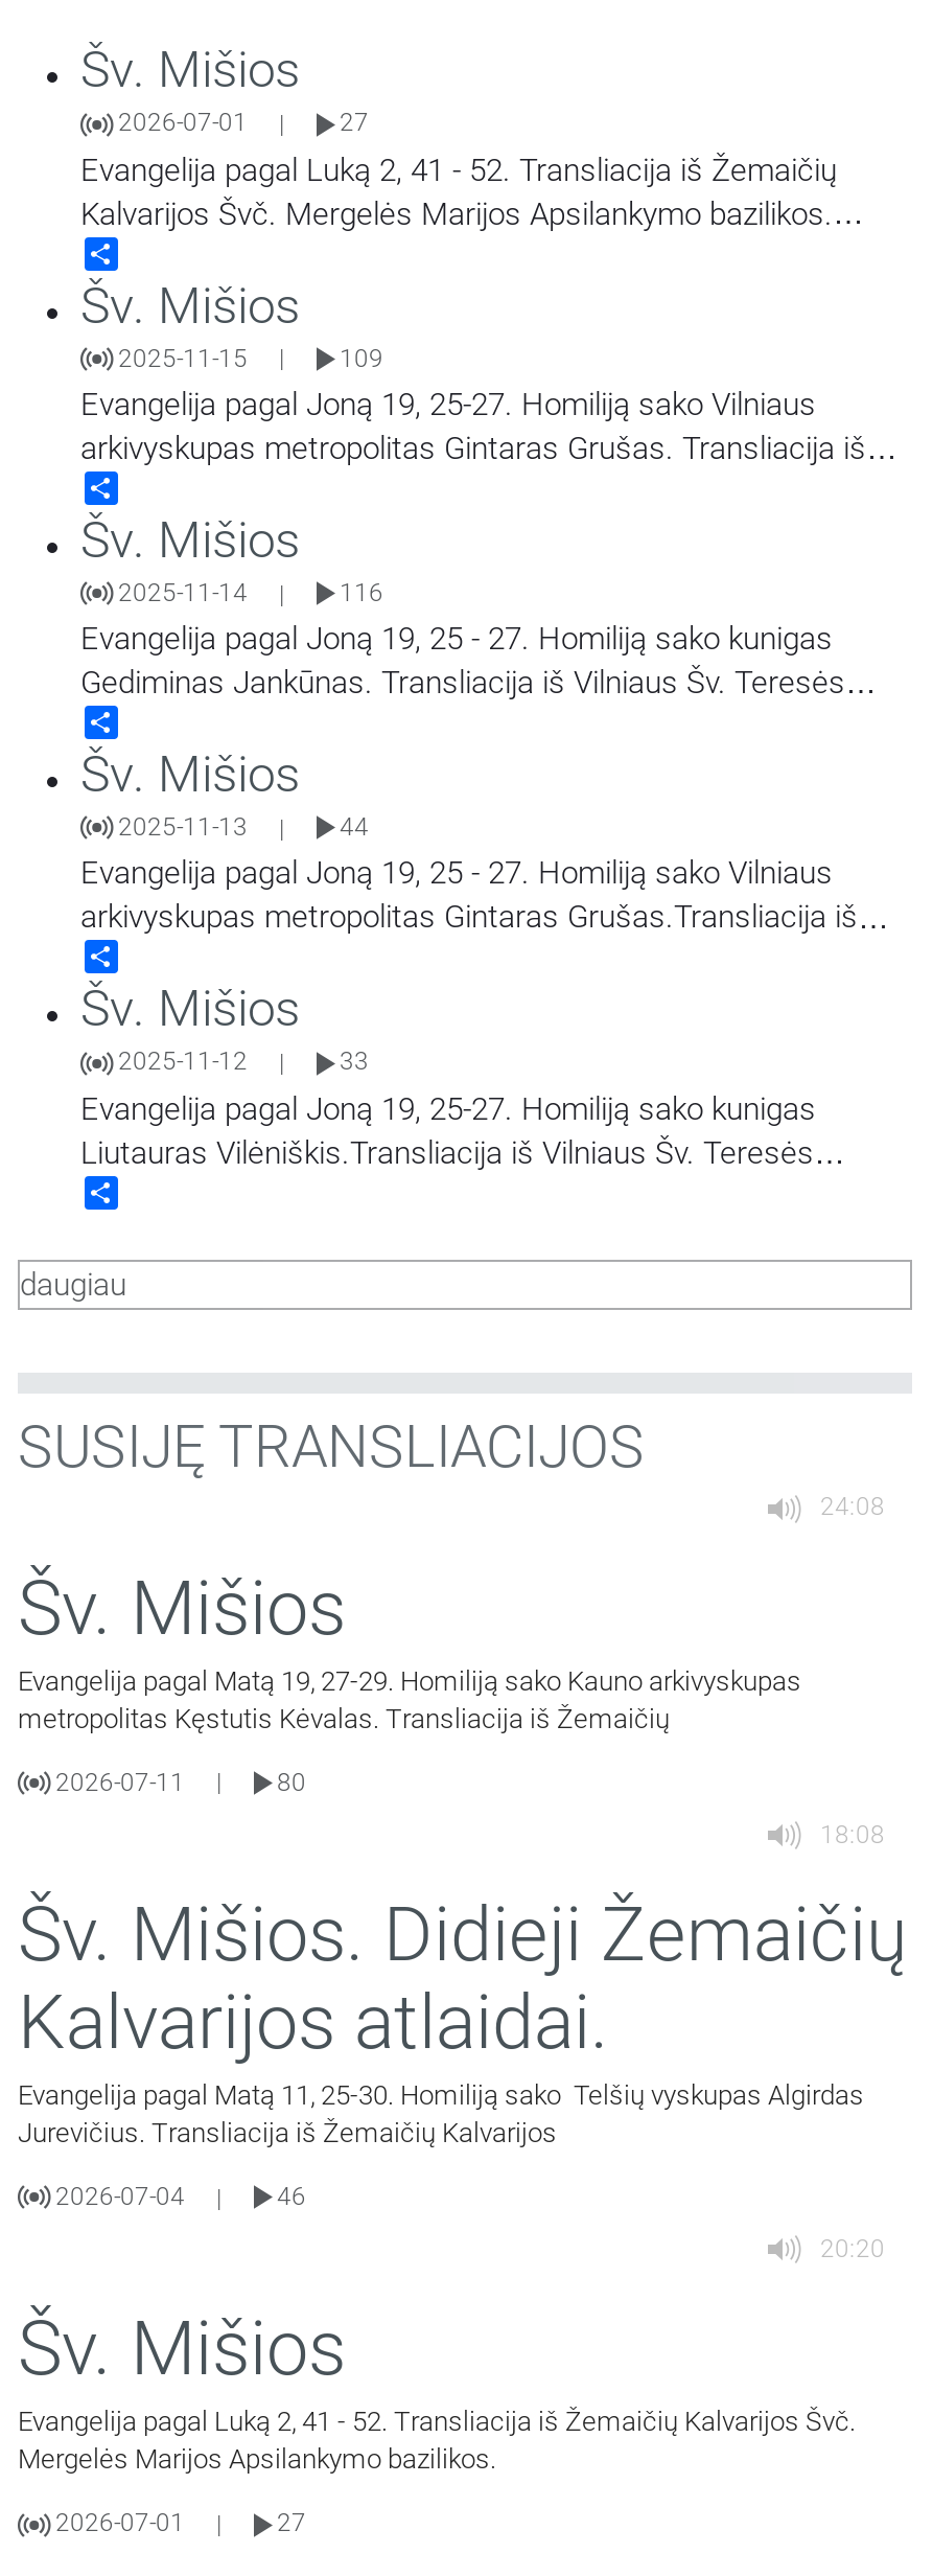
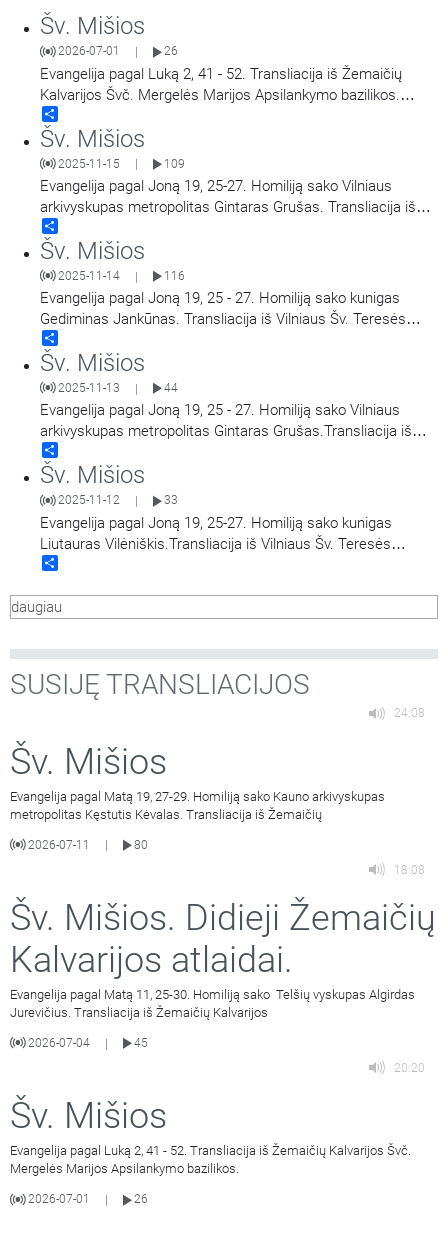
- 27
+ 26

- 46
+ 45

- 27
+ 26
